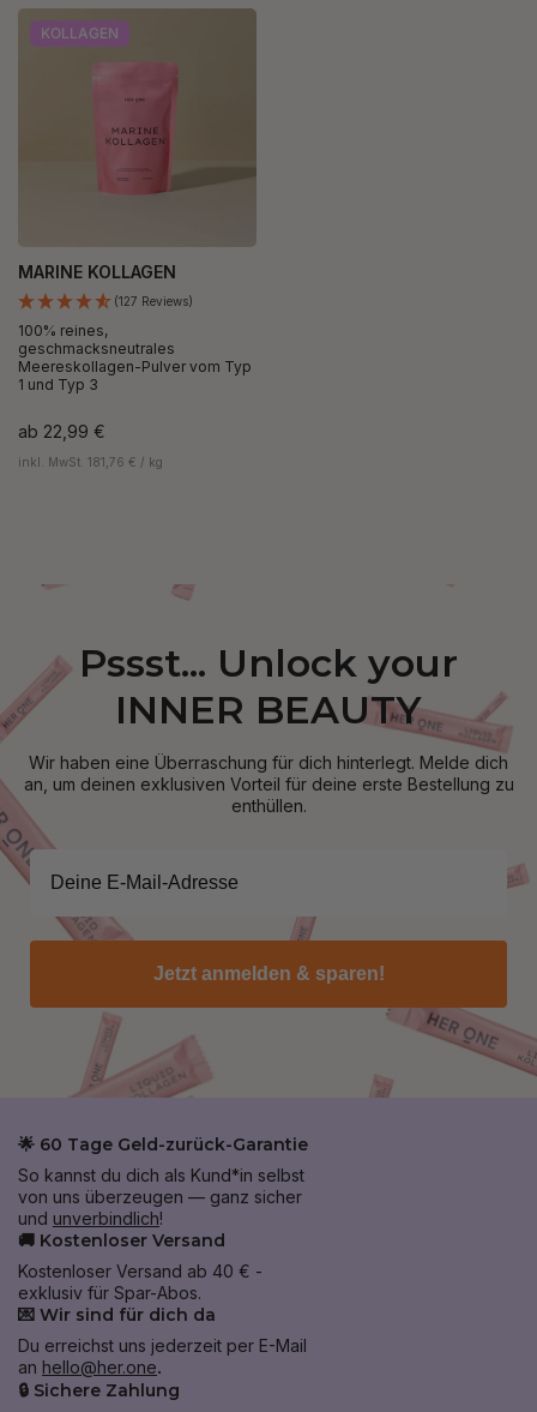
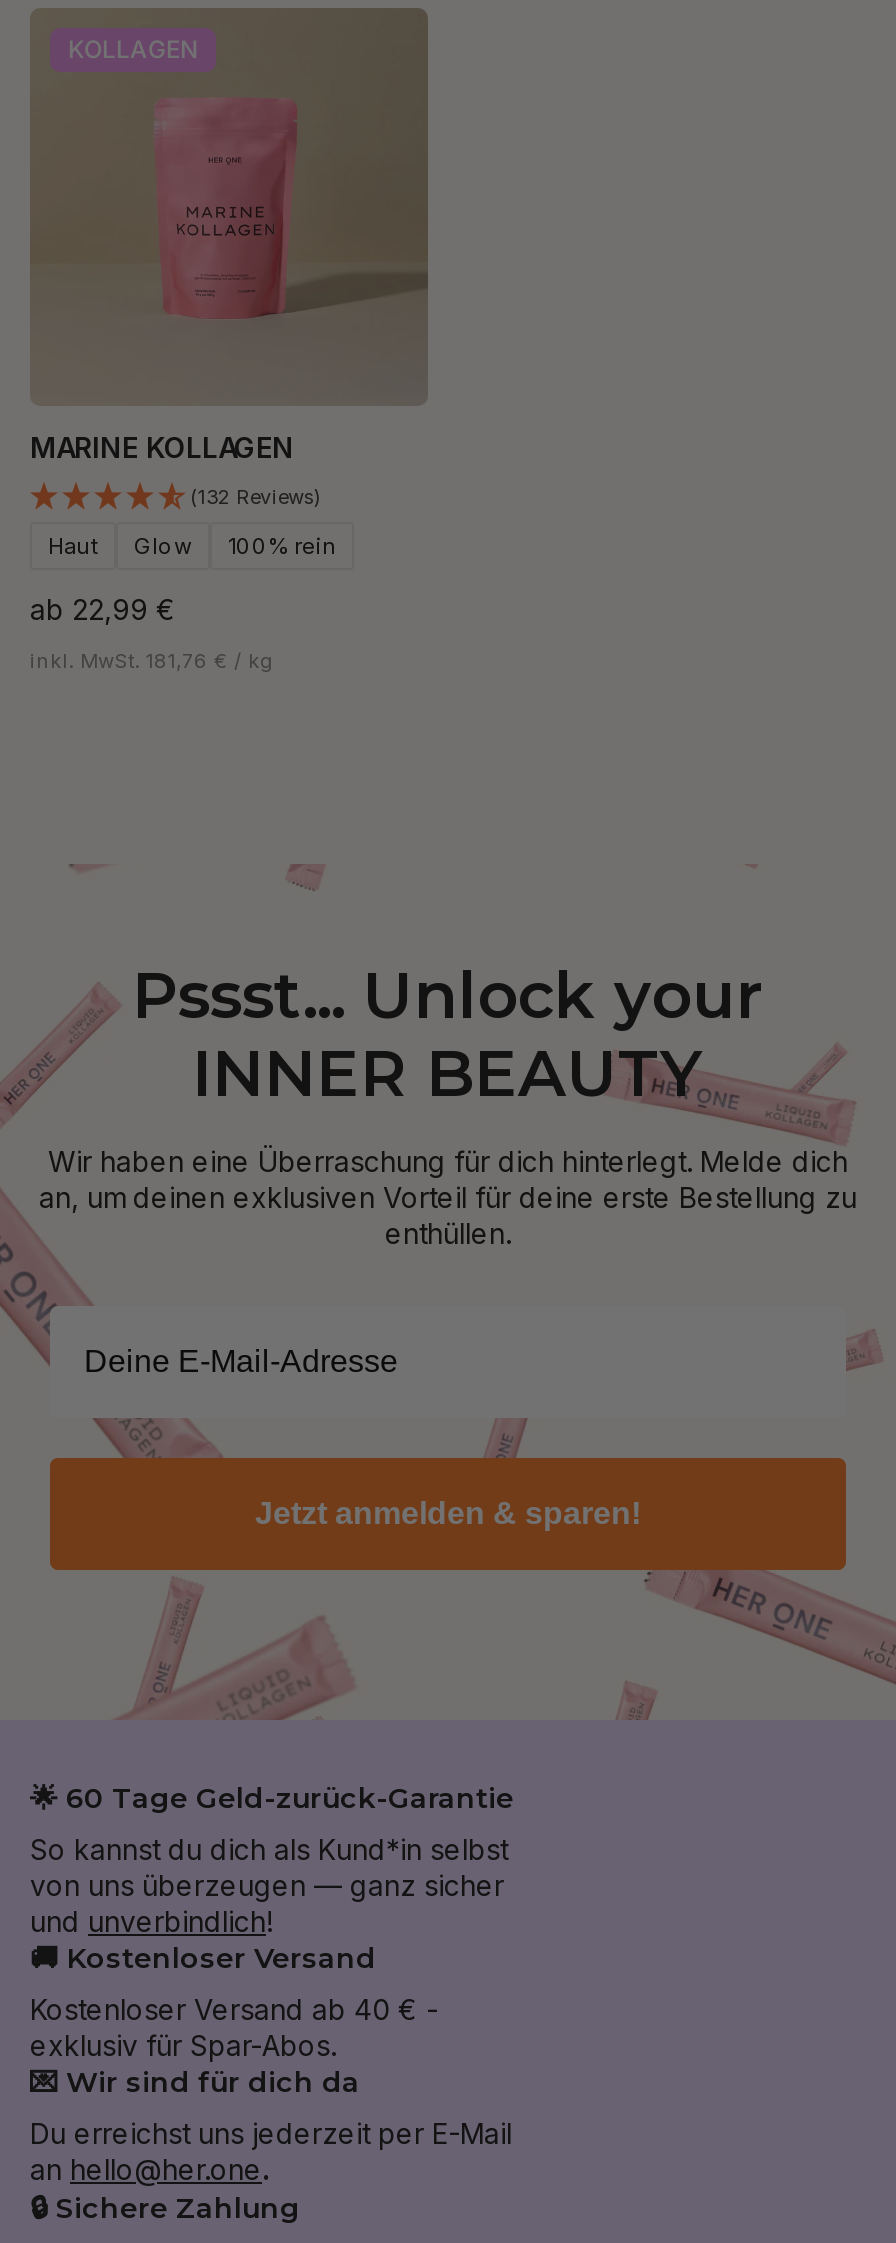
- (127 Reviews)
+ (132 Reviews)

- 100% reines,
- geschmacksneutrales
- Meereskollagen-Pulver vom Typ
- 1 und Typ 3
+ Haut
+ Glow
+ 100% rein
